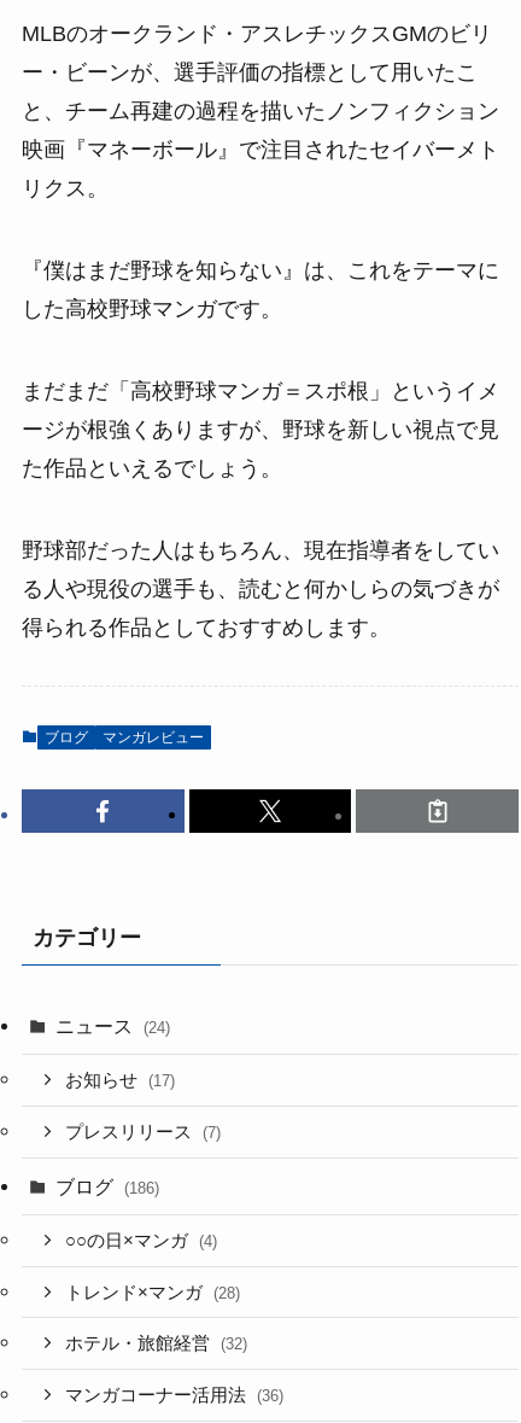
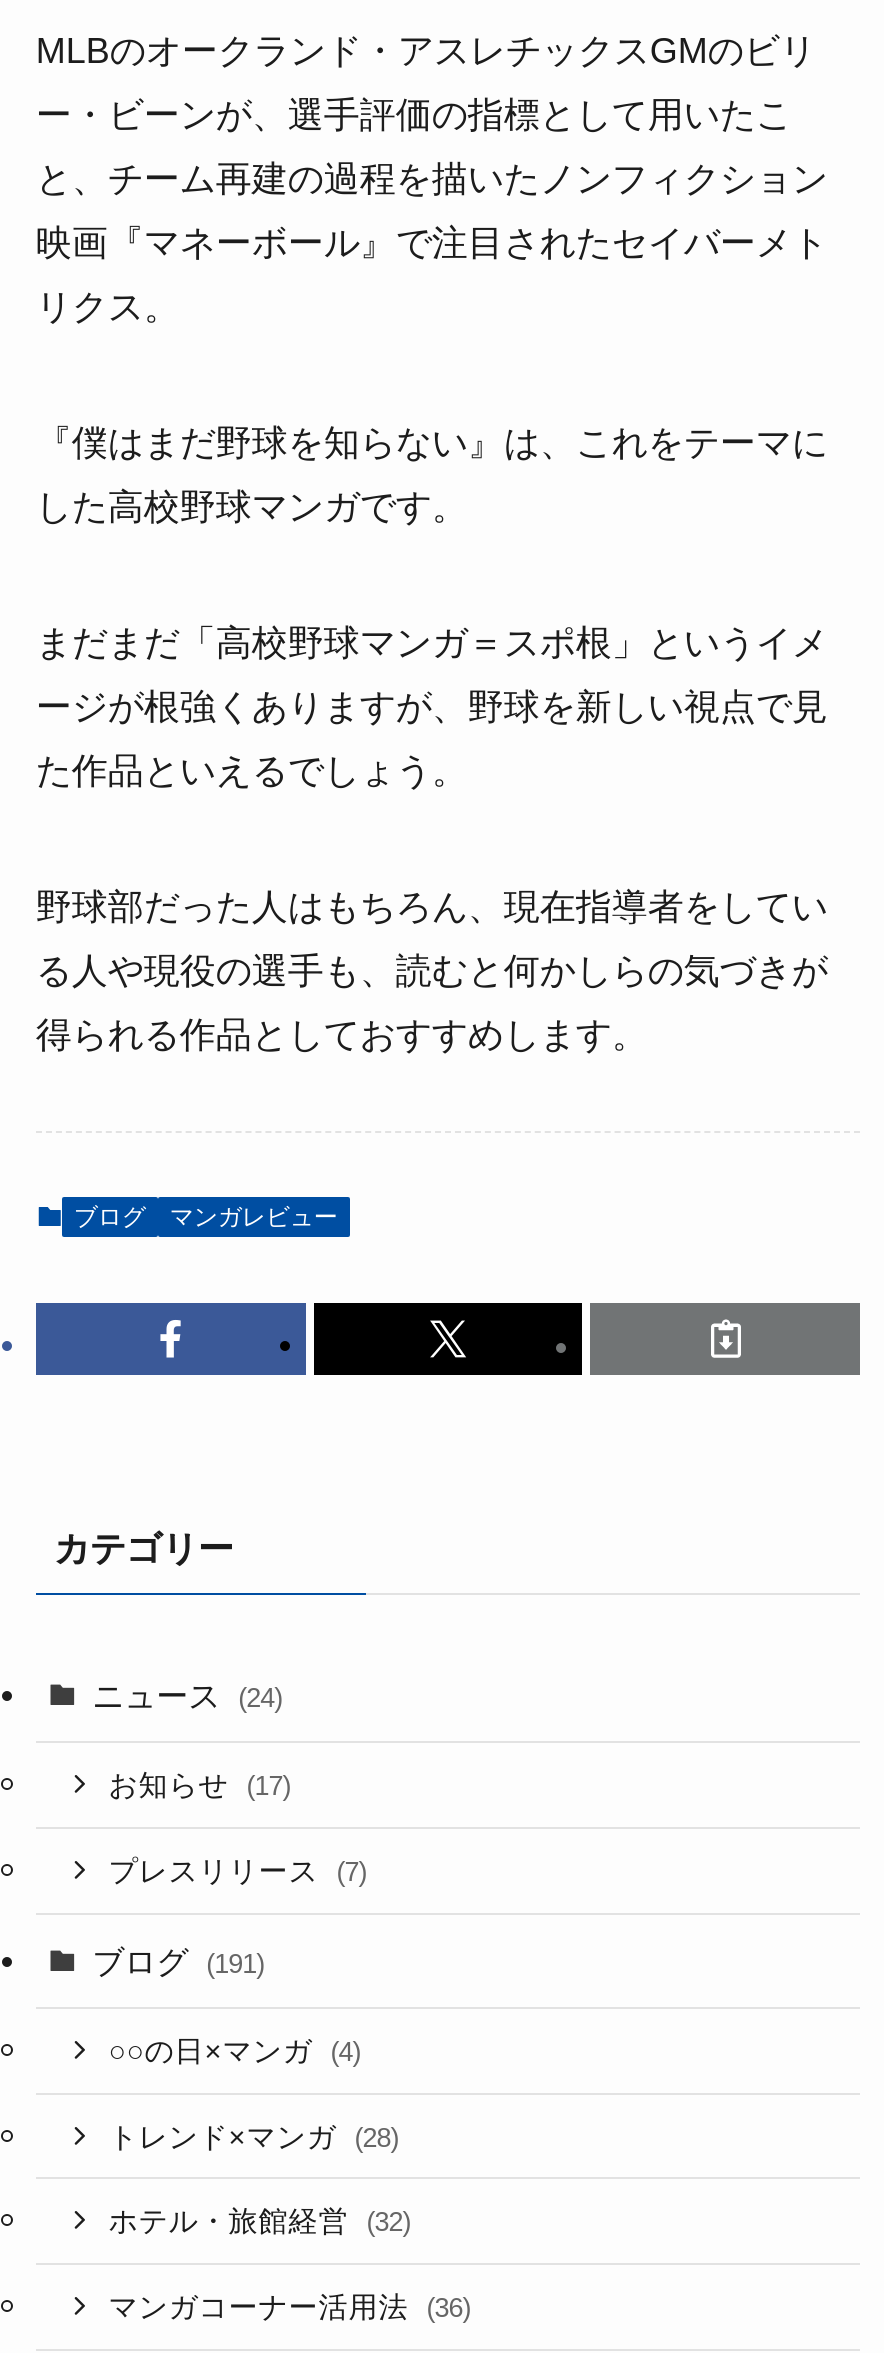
- ブログ (186)
+ ブログ (191)
